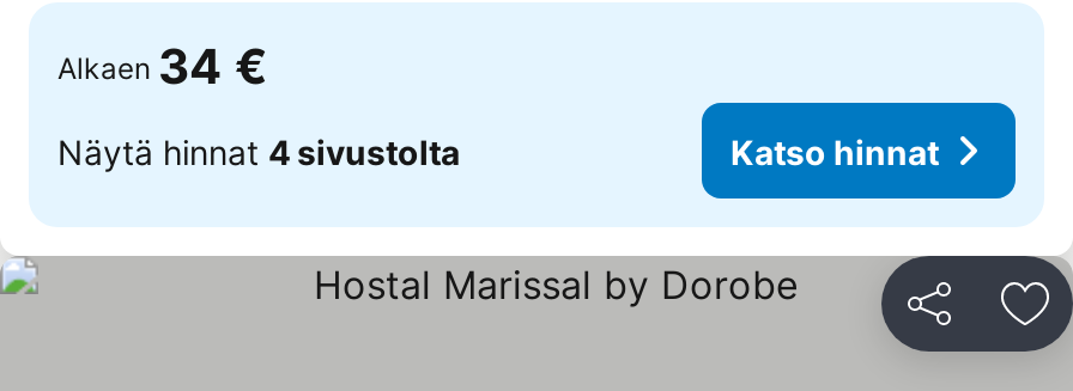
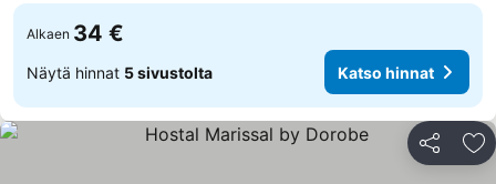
- Näytä hinnat 4 sivustolta
+ Näytä hinnat 5 sivustolta
